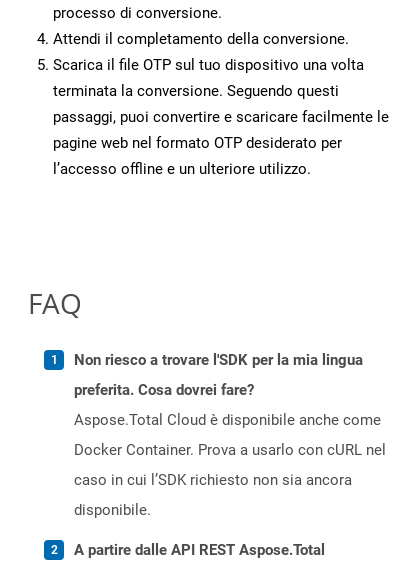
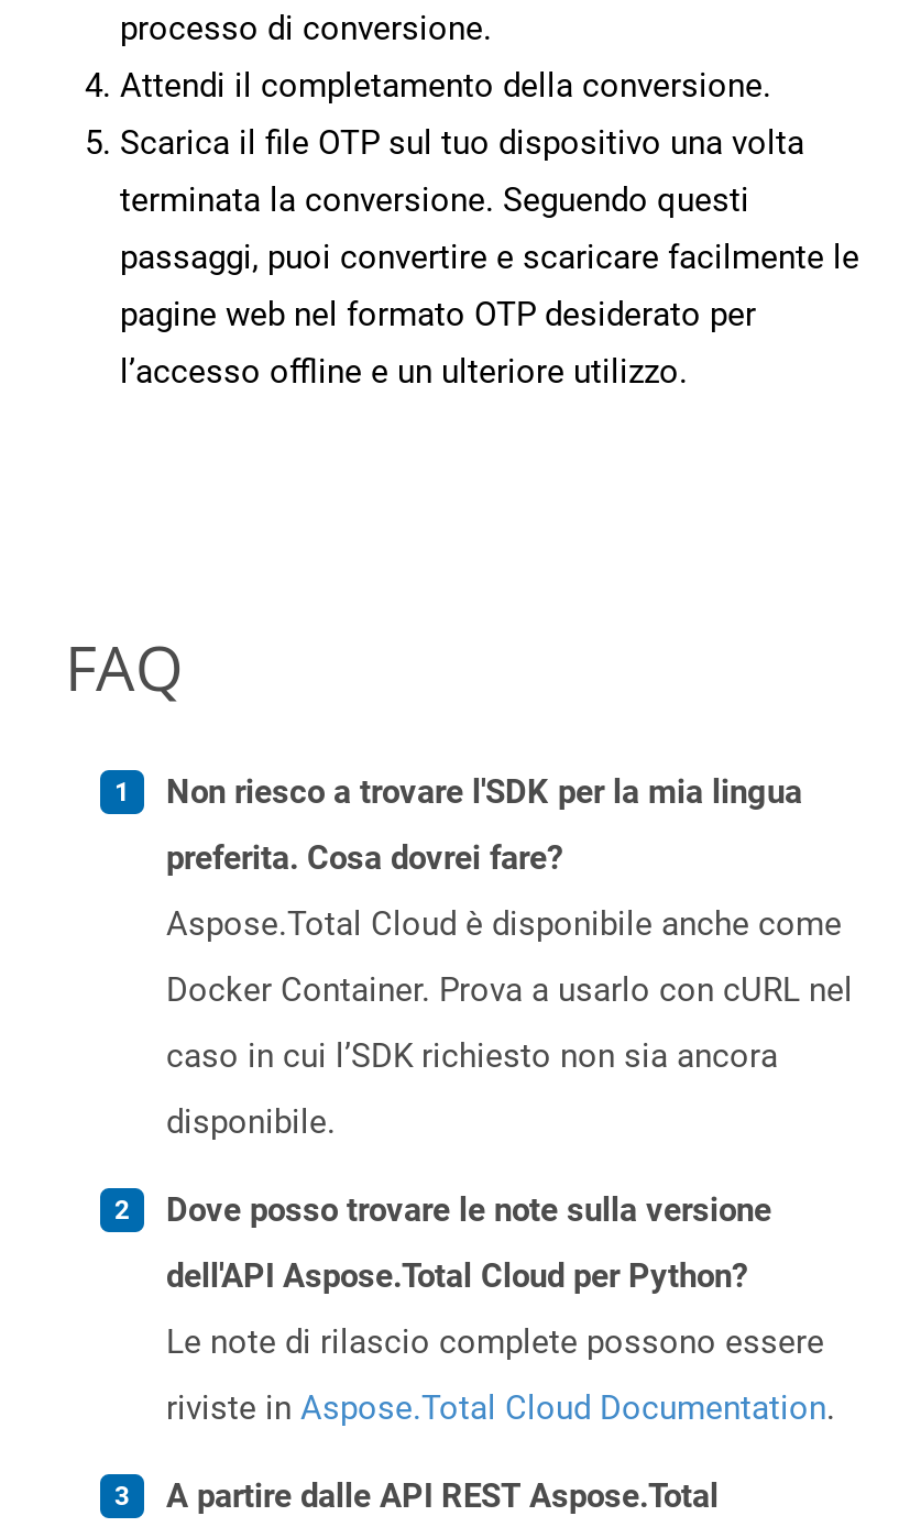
+ Dove posso trovare le note sulla versione
+ dell'API Aspose.Total Cloud per Python?
+ Le note di rilascio complete possono essere
+ riviste in Aspose.Total Cloud Documentation.
